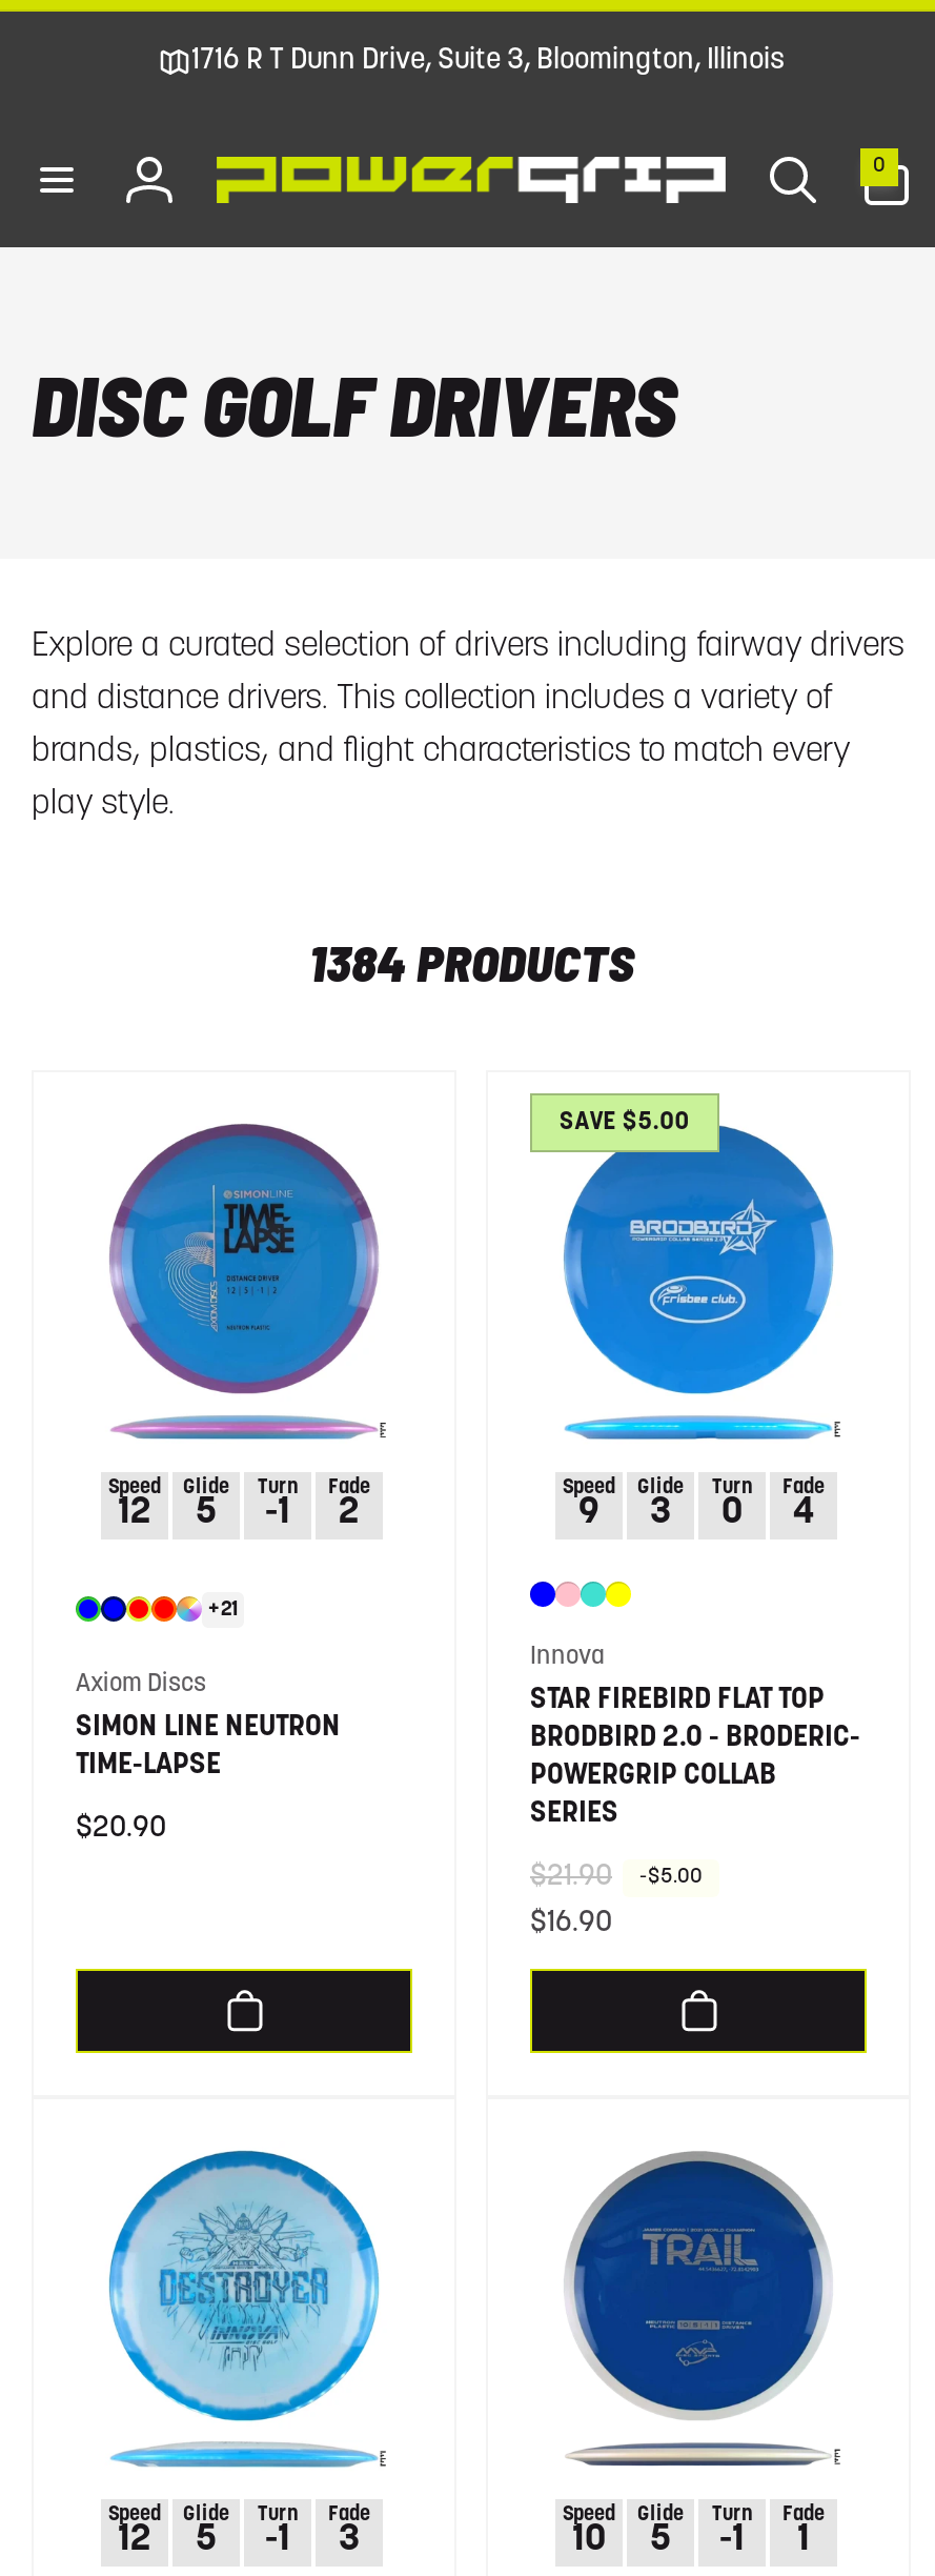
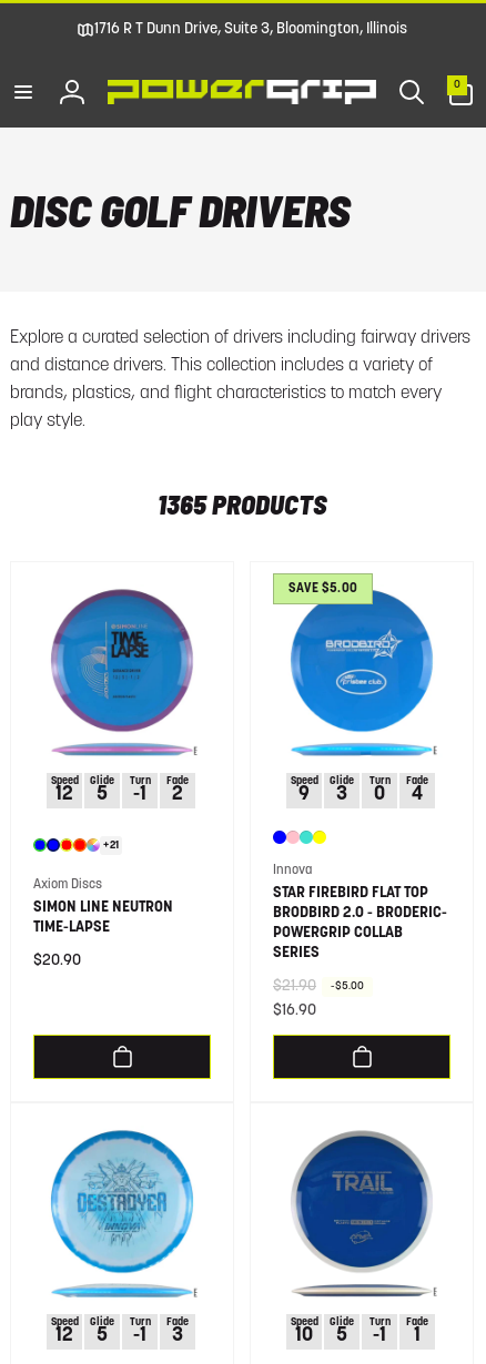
- 1384 PRODUCTS
+ 1365 PRODUCTS
